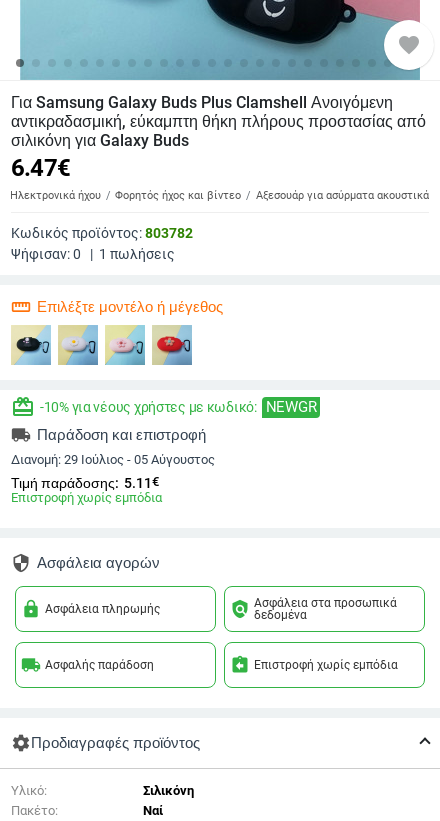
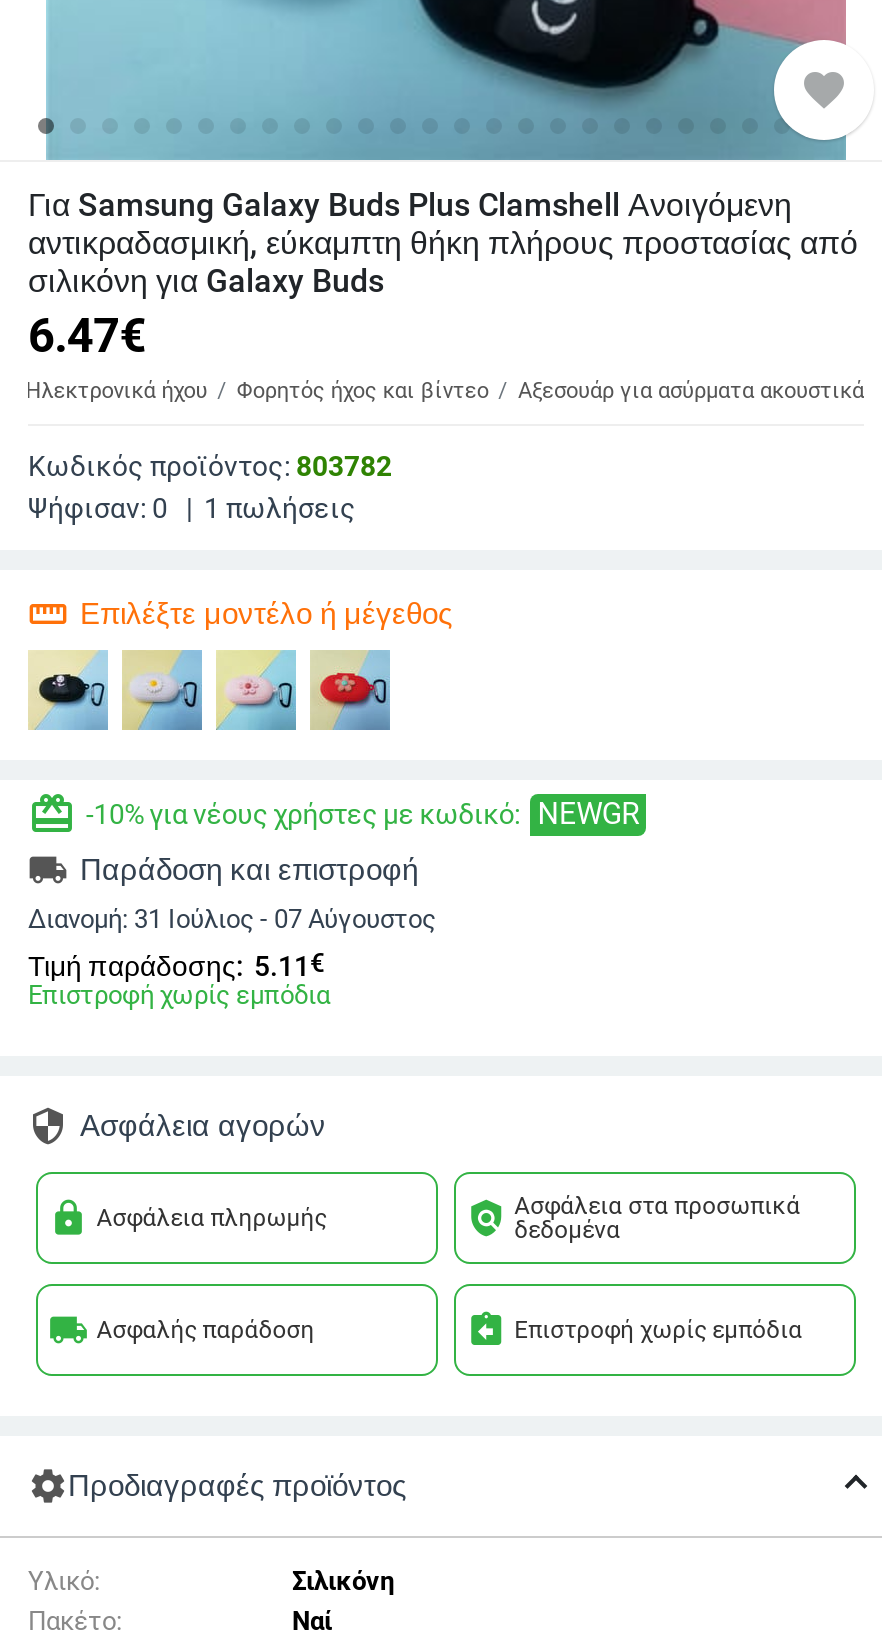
- Διανομή: 29 Ιούλιος - 05 Αύγουστος
+ Διανομή: 31 Ιούλιος - 07 Αύγουστος
